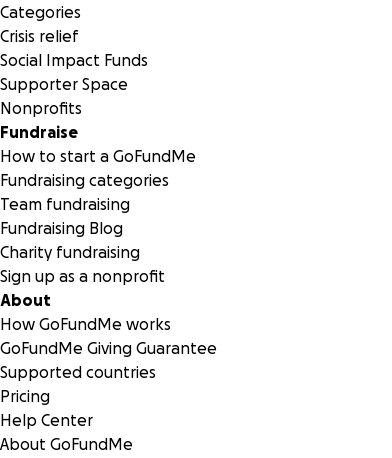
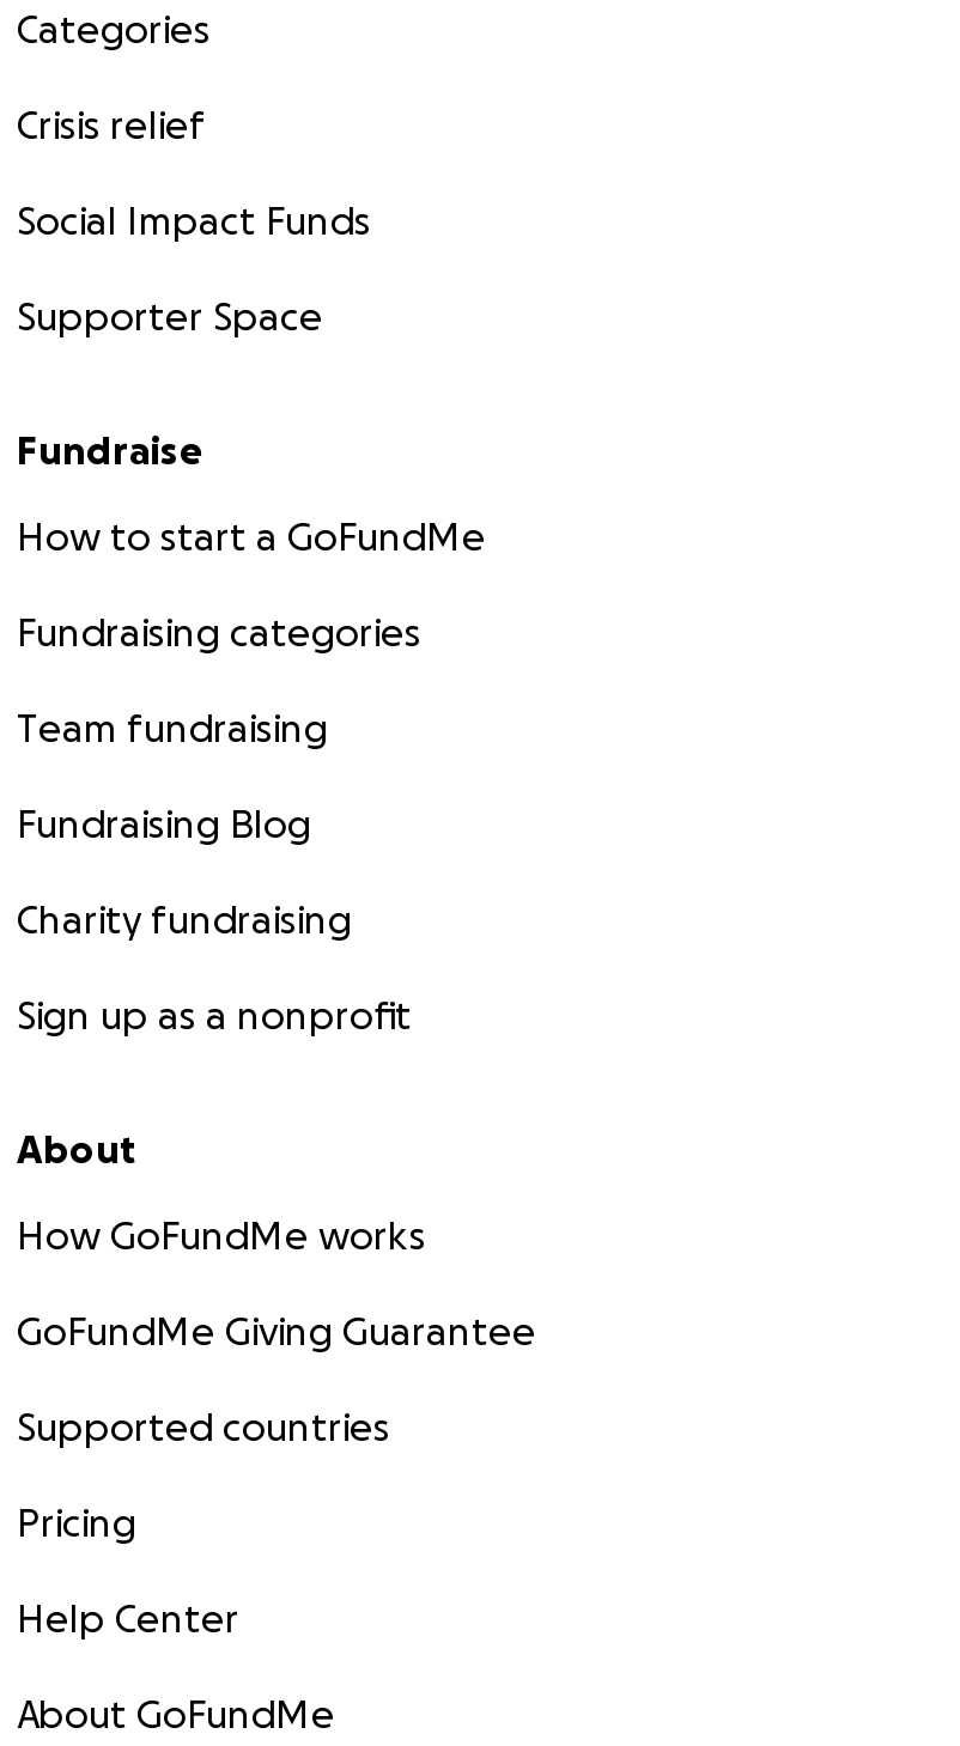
- Nonprofits
